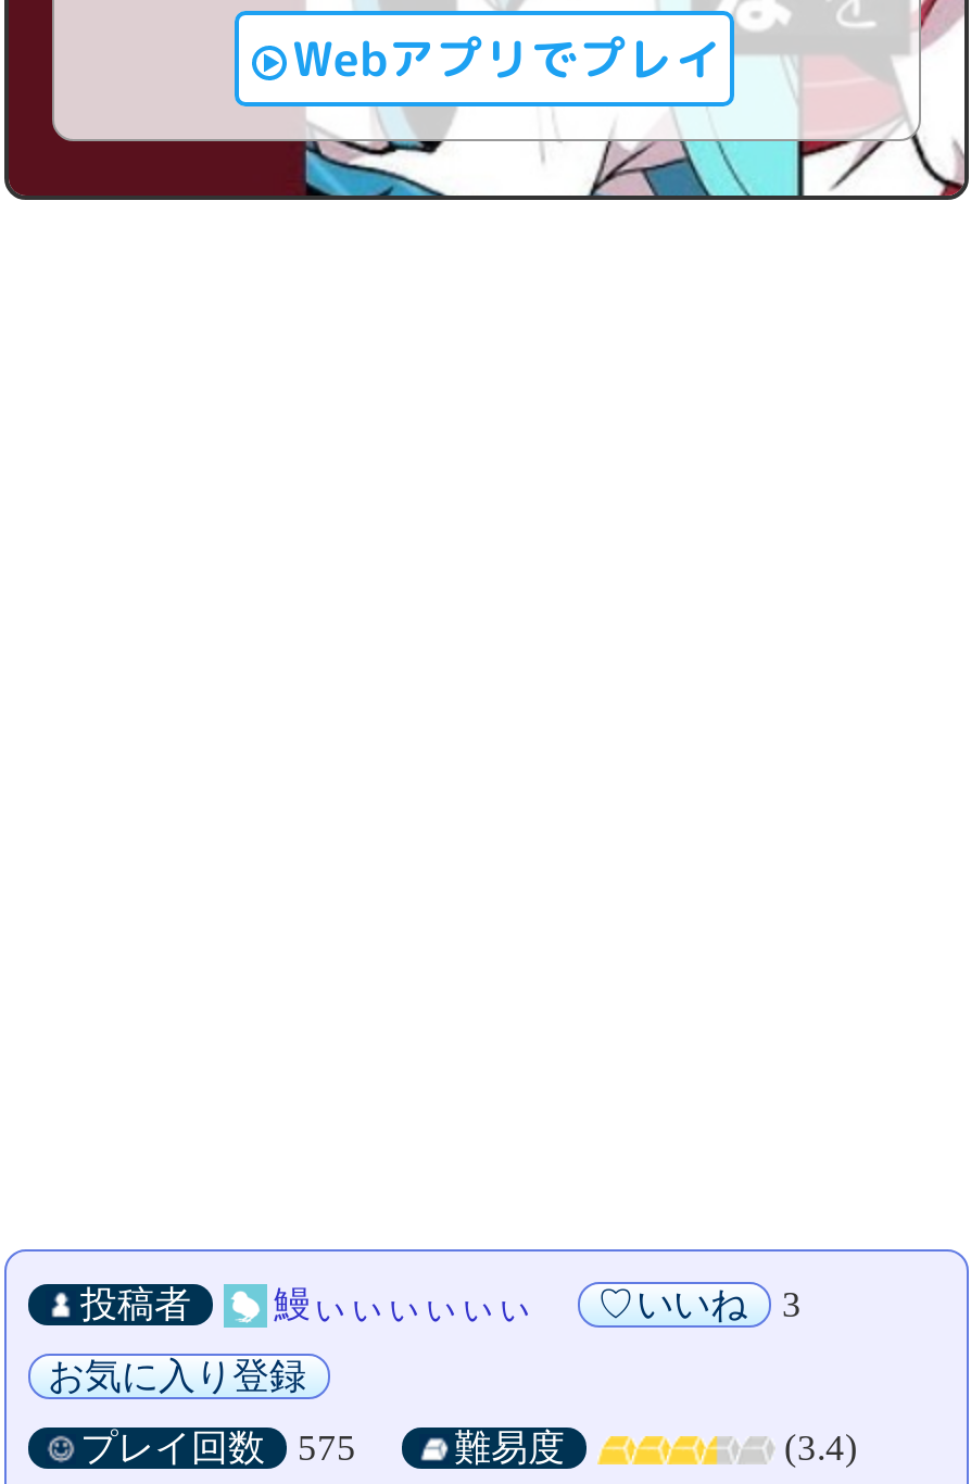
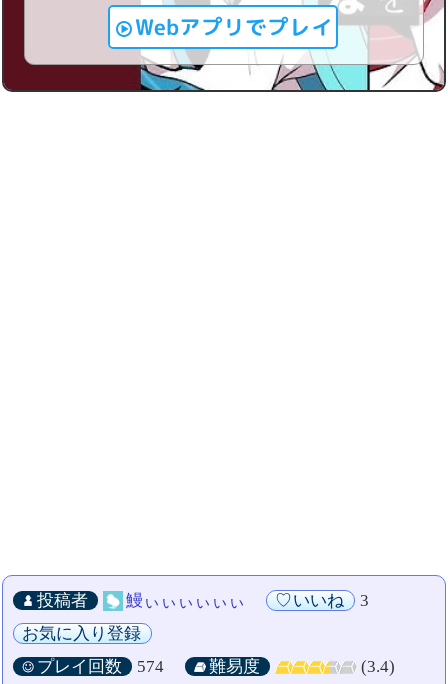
- プレイ回数 575
+ プレイ回数 574
